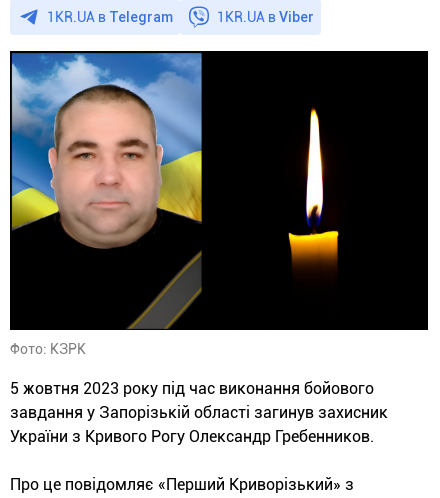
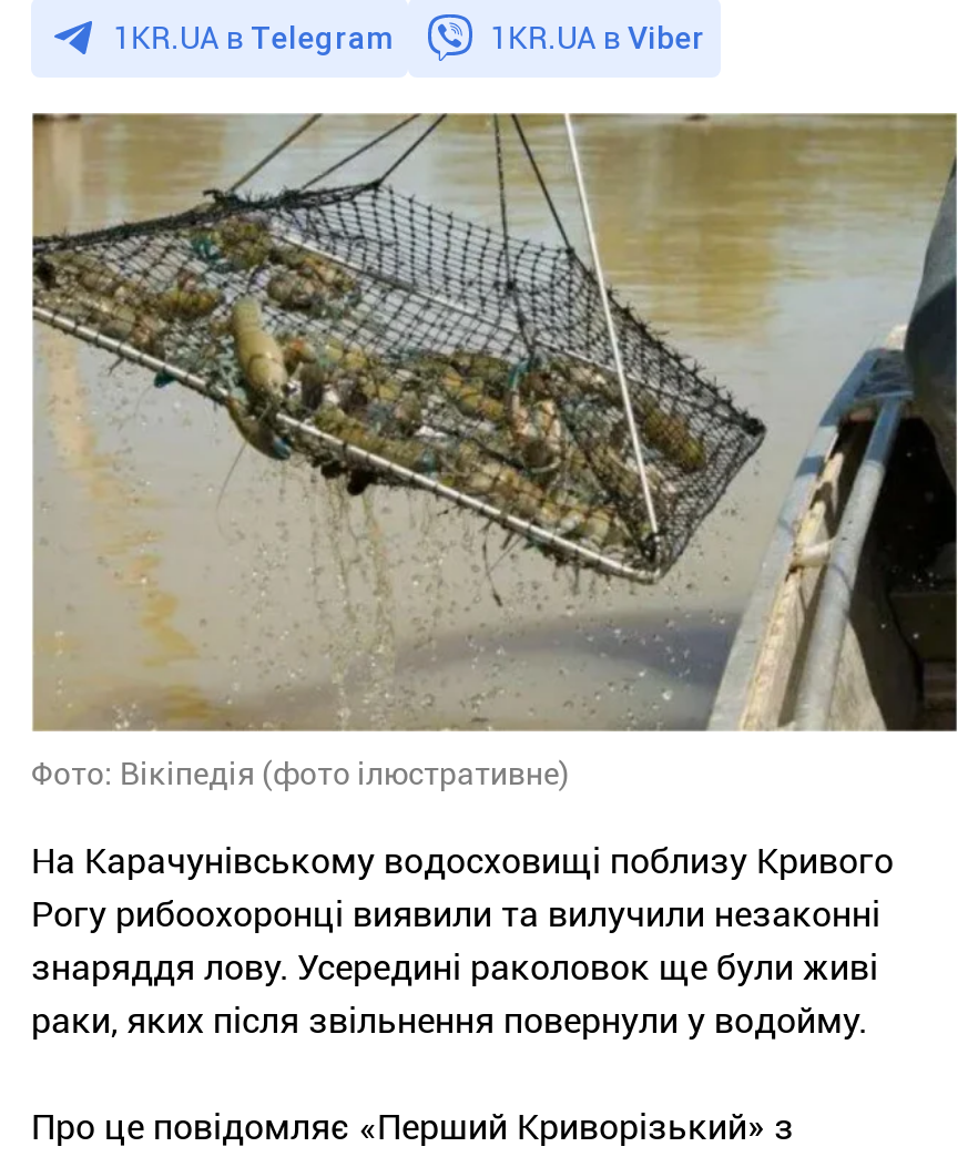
- [image]
- Фото: КЗРК
+ [image]
+ Фото: Вікіпедія (фото ілюстративне)

- 5 жовтня 2023 року під час виконання бойового
- завдання у Запорізькій області загинув захисник
- України з Кривого Рогу Олександр Гребенников.
+ На Карачунівському водосховищі поблизу Кривого
+ Рогу рибоохоронці виявили та вилучили незаконні
+ знаряддя лову. Усередині раколовок ще були живі
+ раки, яких після звільнення повернули у водойму.
